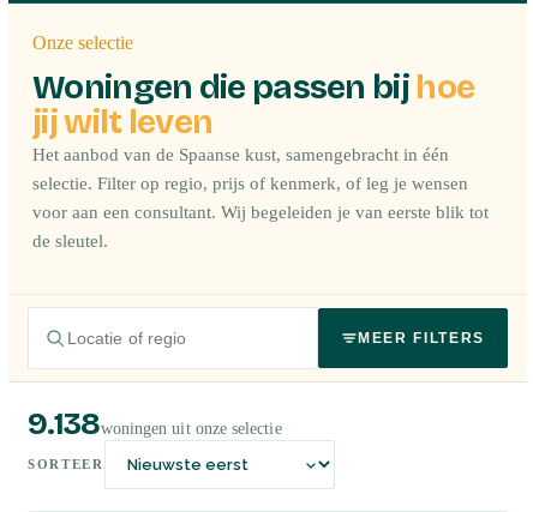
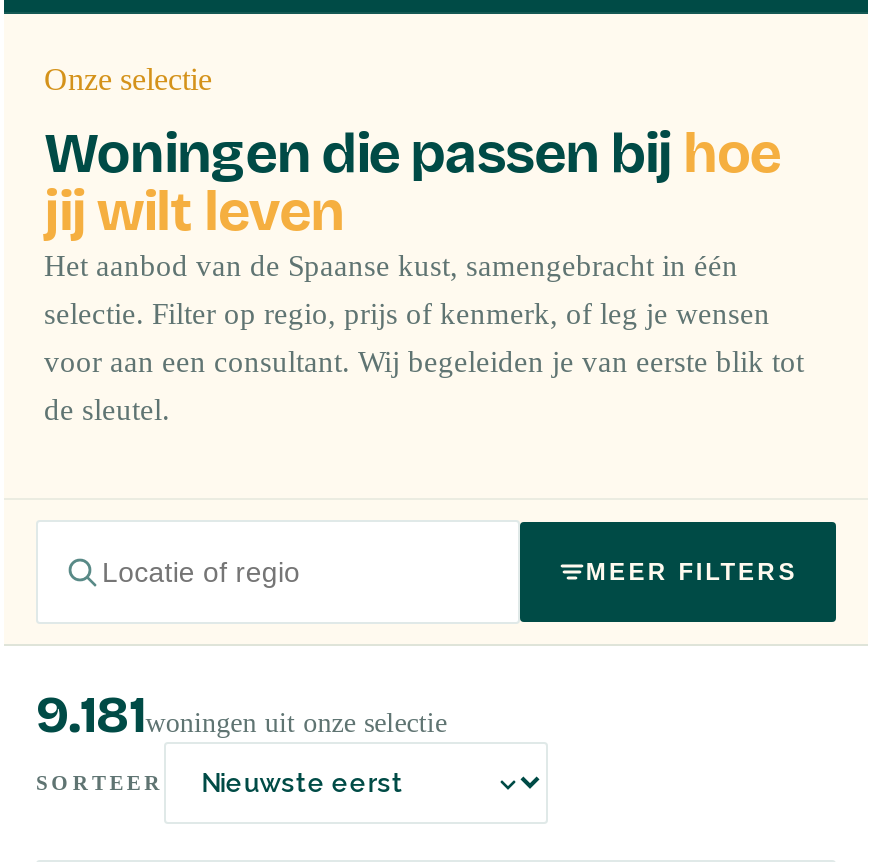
- 9.138woningen uit onze selectie
+ 9.181woningen uit onze selectie
